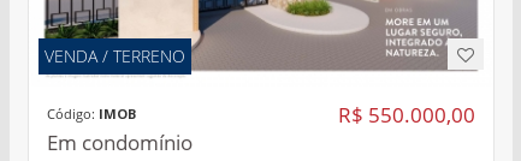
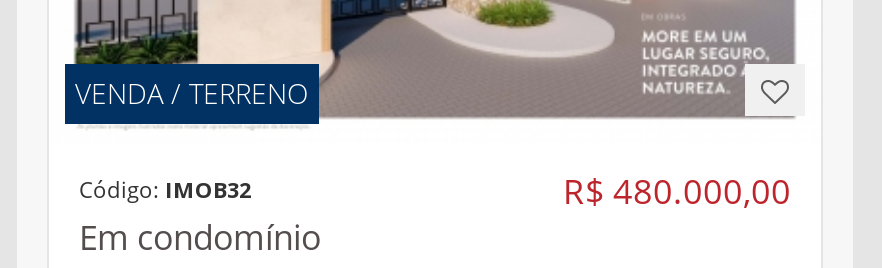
- Código: IMOB
+ Código: IMOB32

- R$ 550.000,00
+ R$ 480.000,00
